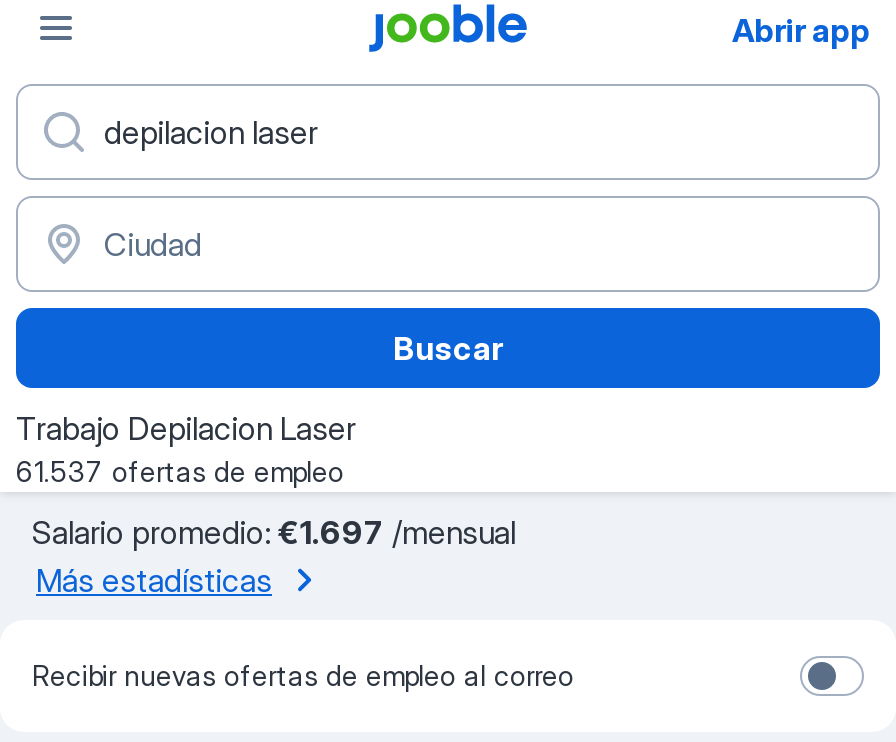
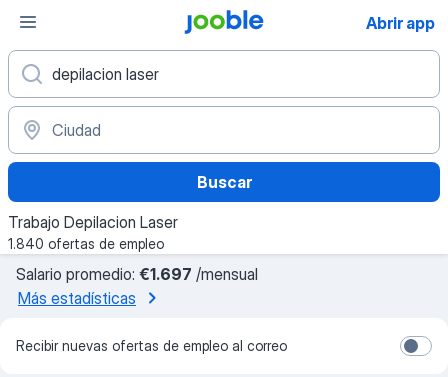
- 61.537 ofertas de empleo
+ 1.840 ofertas de empleo
